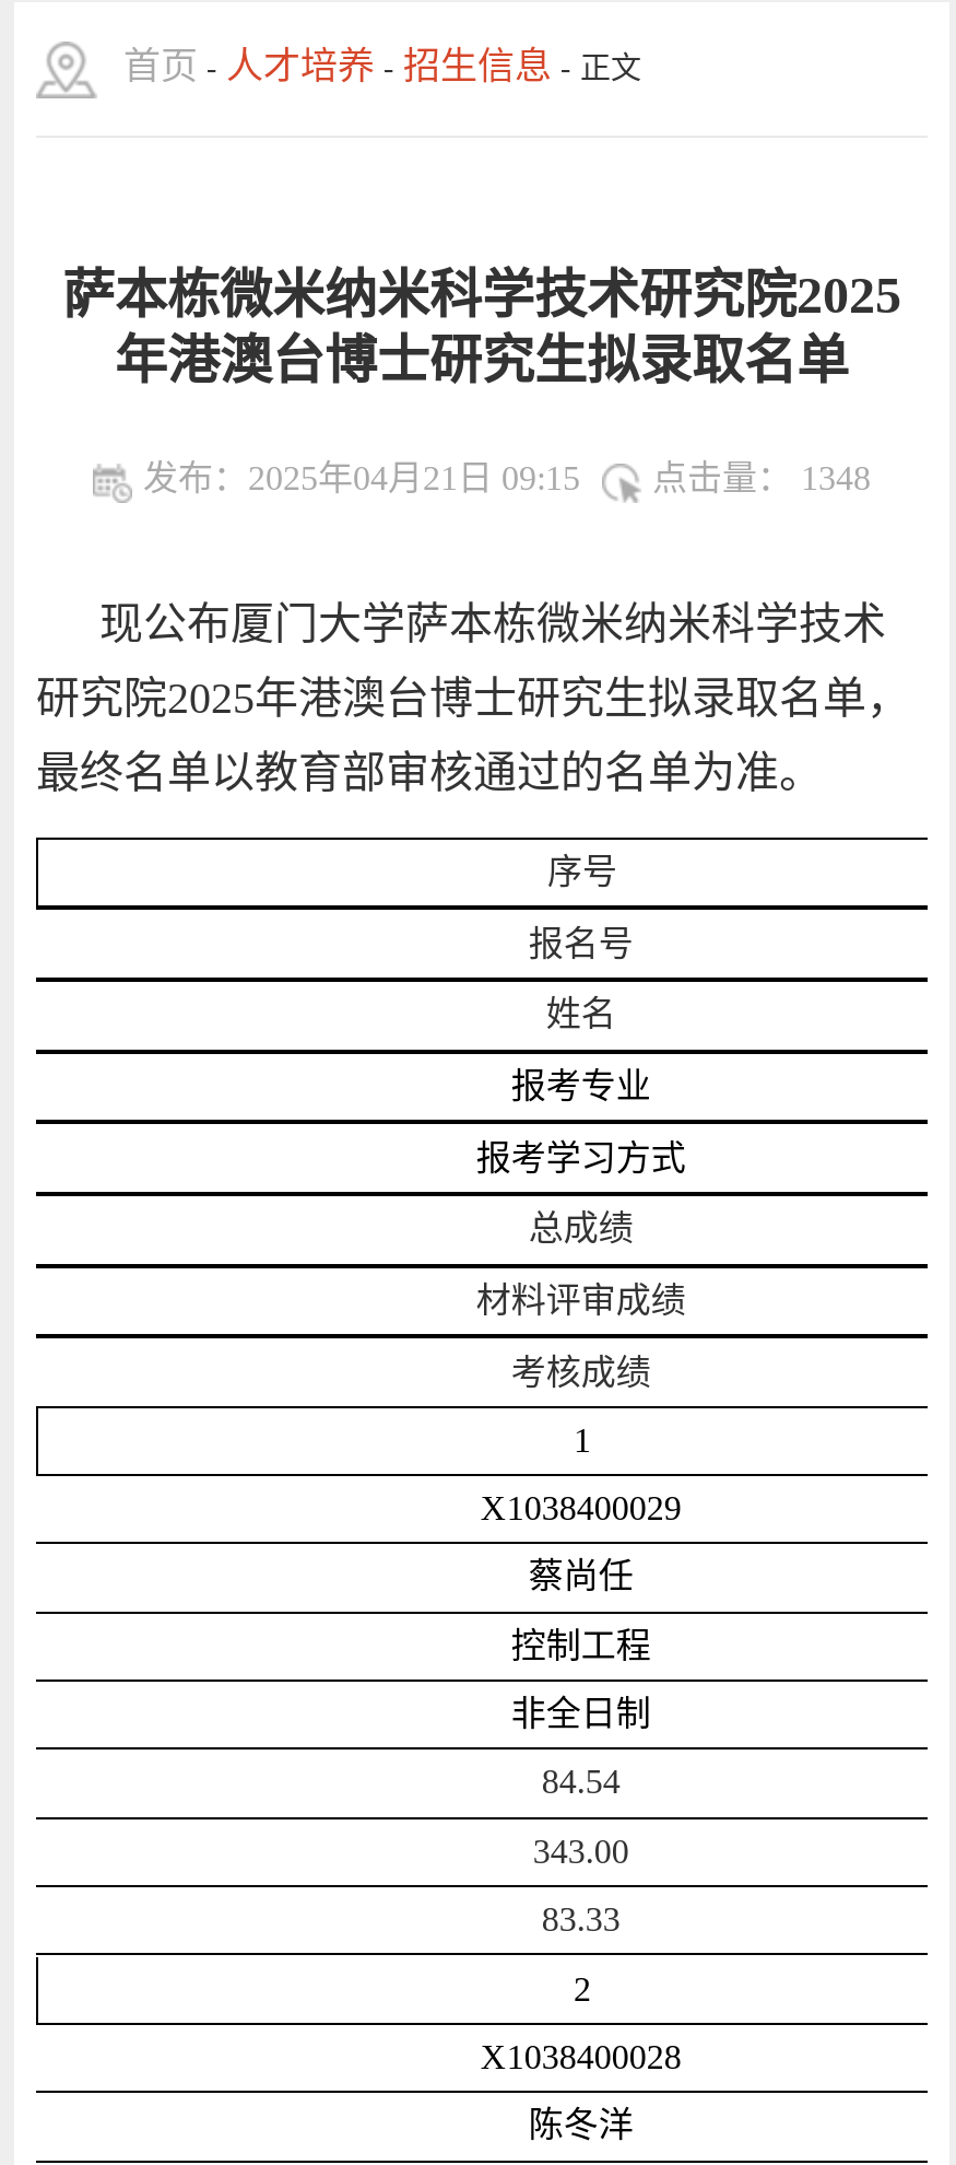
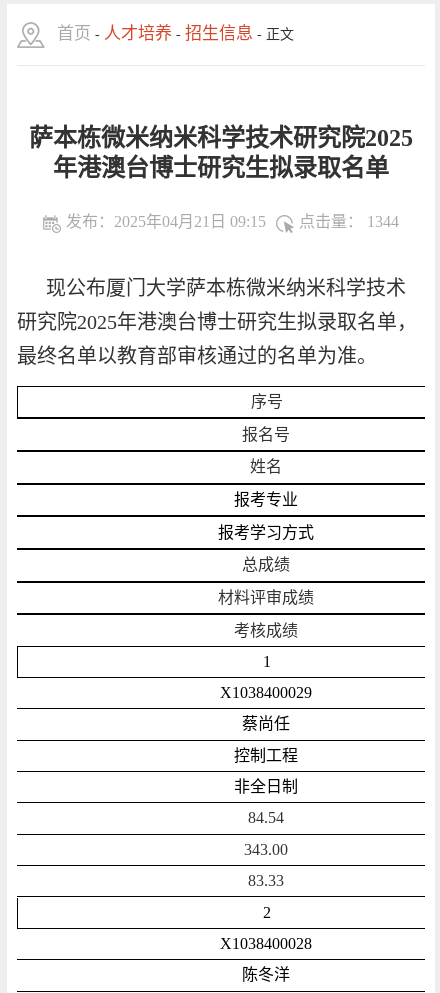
- 发布：2025年04月21日 09:15 点击量：1348
+ 发布：2025年04月21日 09:15 点击量：1344
